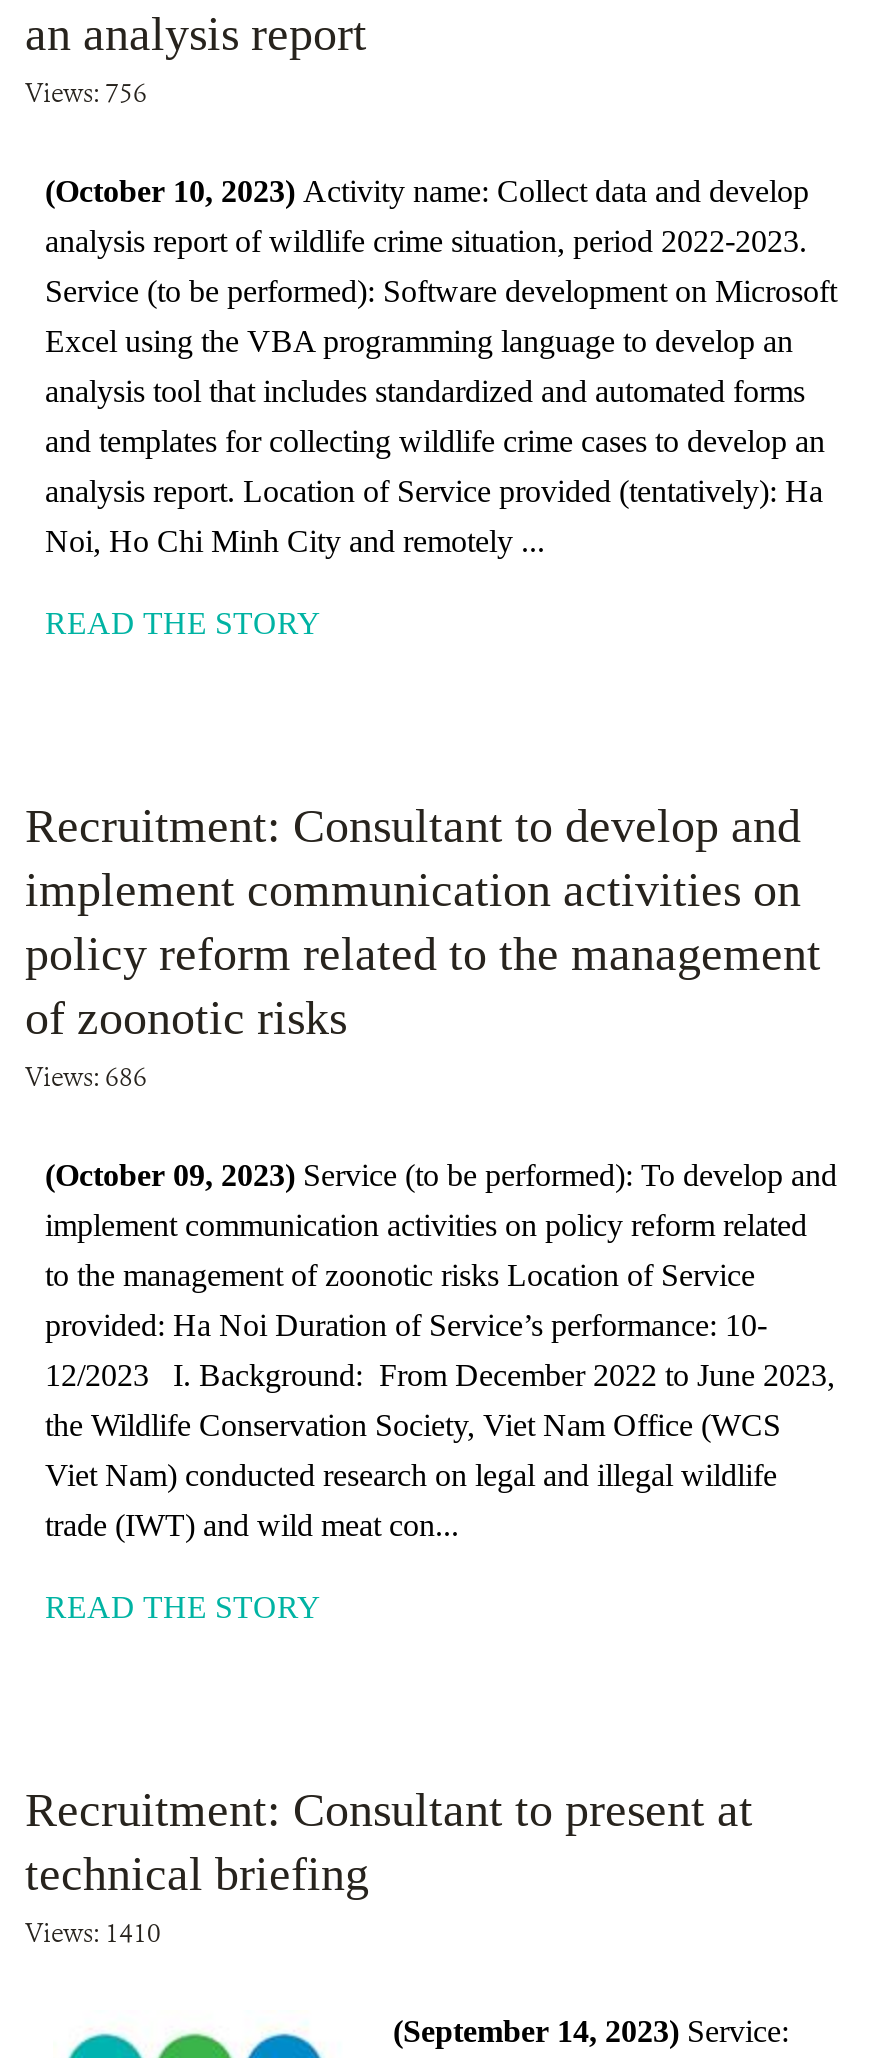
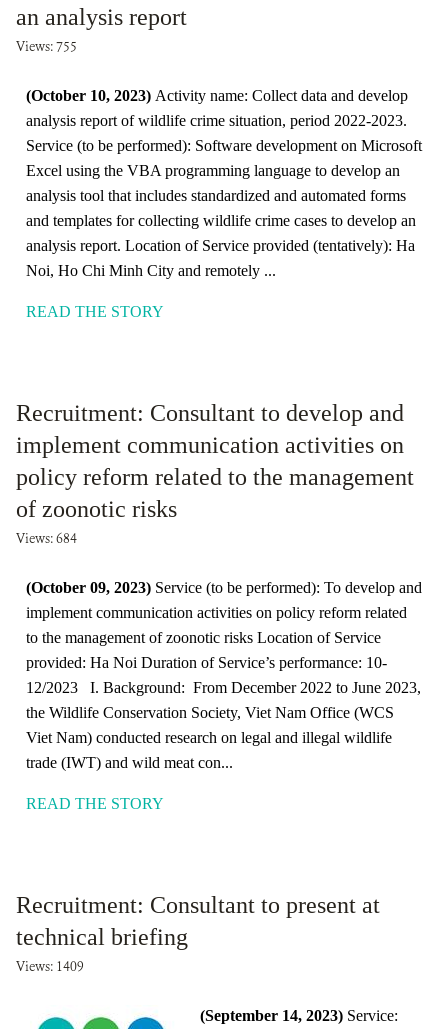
- Views: 756
+ Views: 755

- Views: 686
+ Views: 684

- Views: 1410
+ Views: 1409
